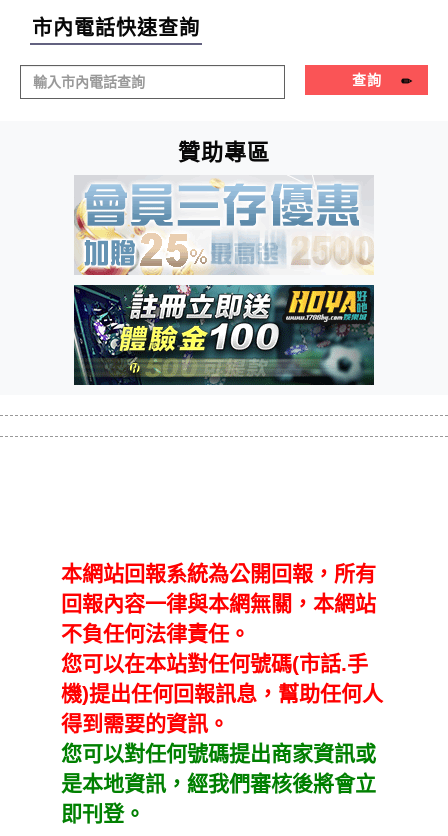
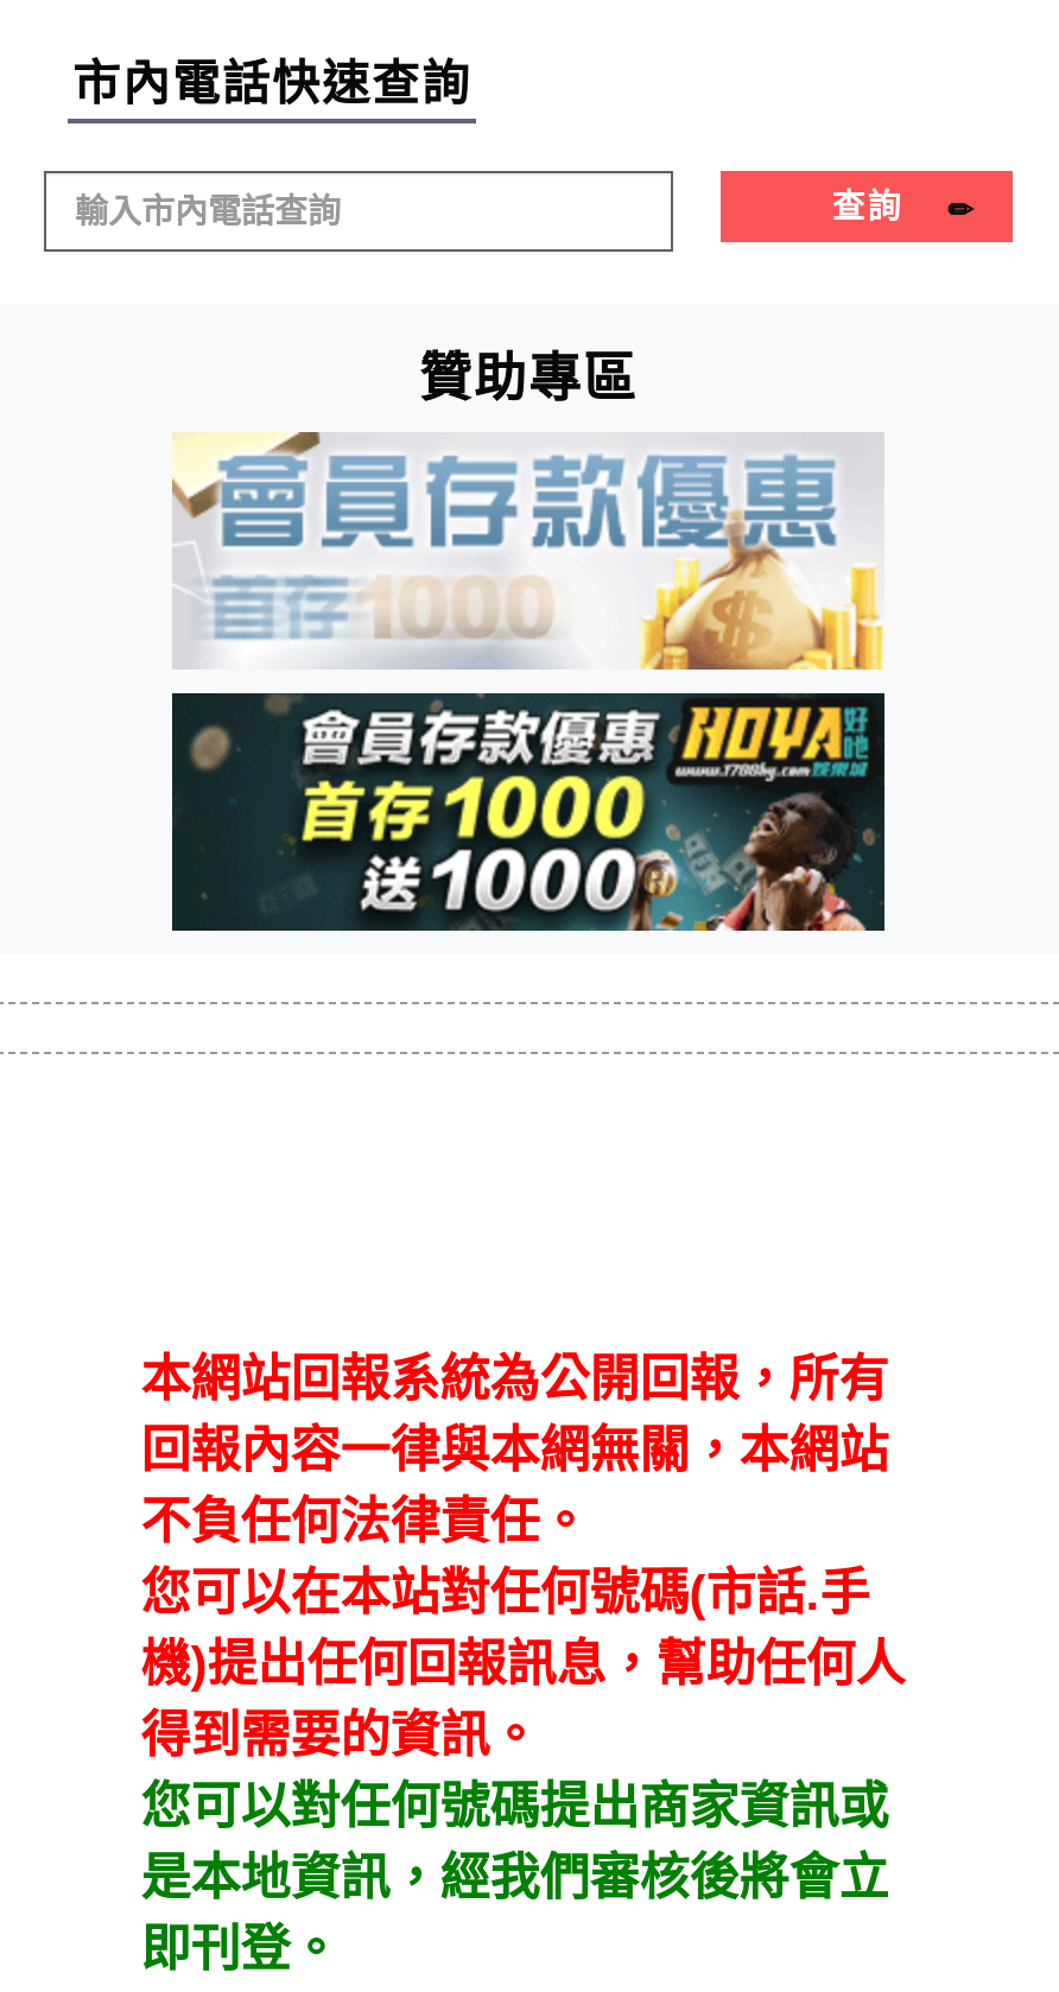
- [image]
+ [image]

- [image]
+ [image]
